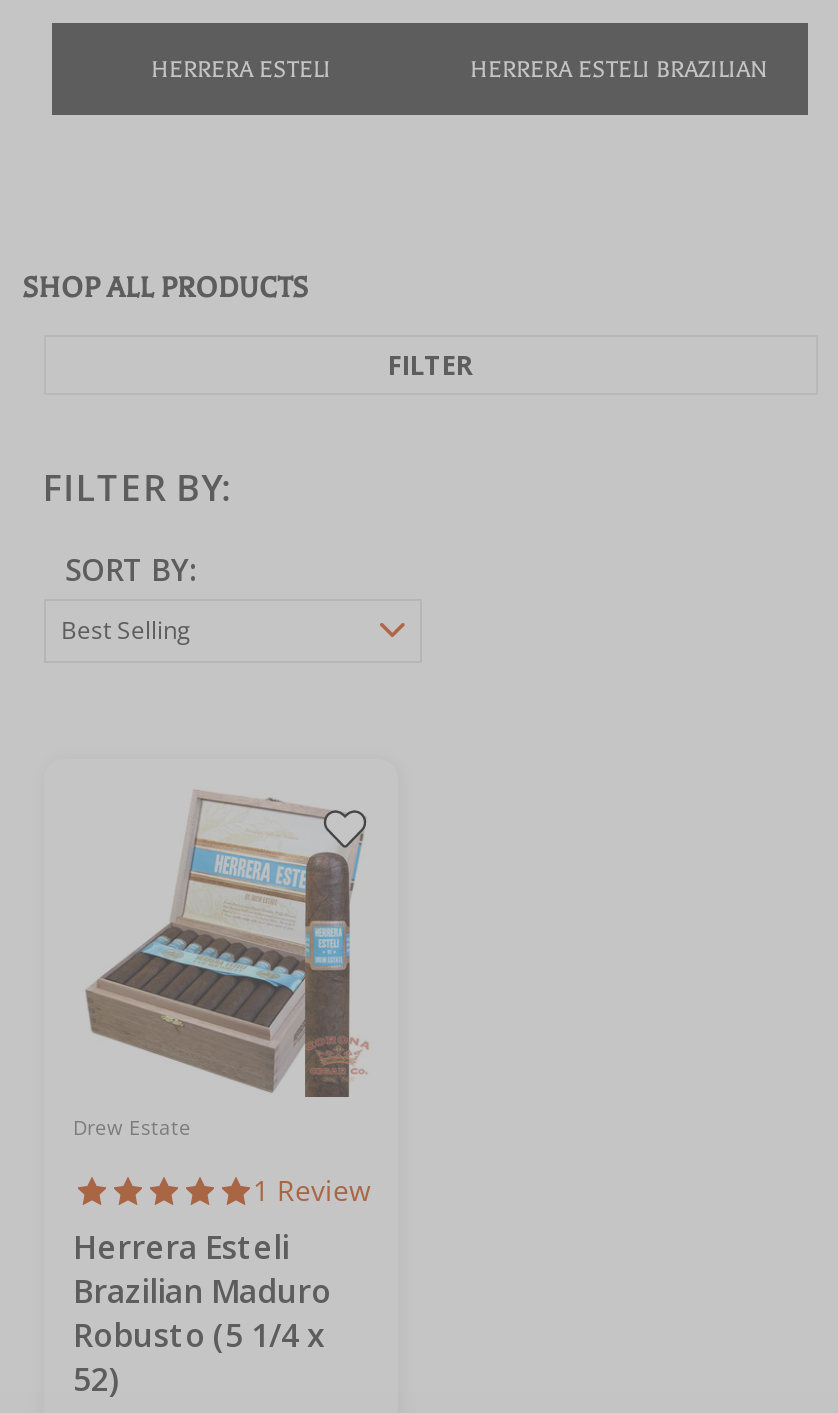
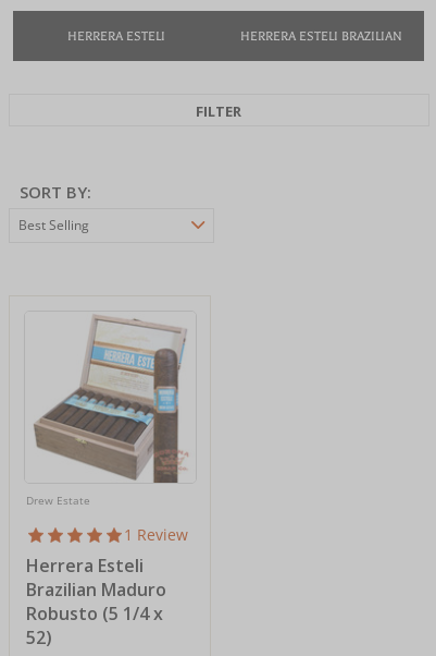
- SHOP ALL PRODUCTS

- FILTER BY:

moved up: [image]
